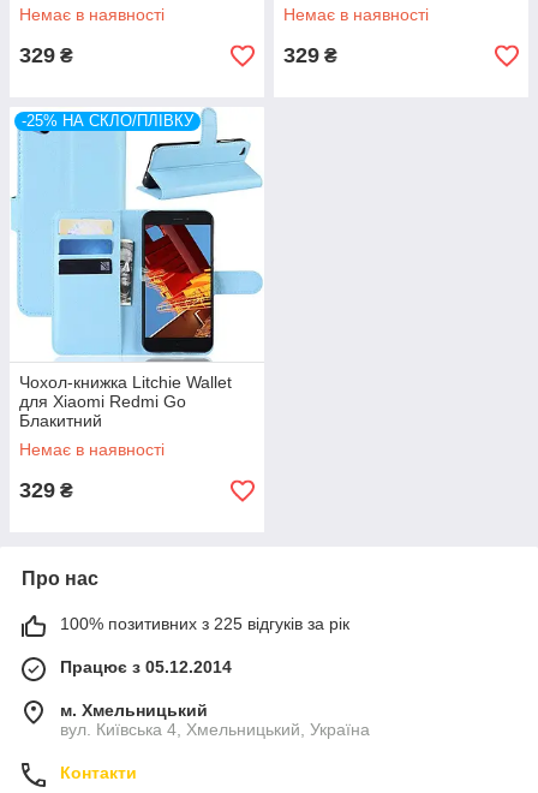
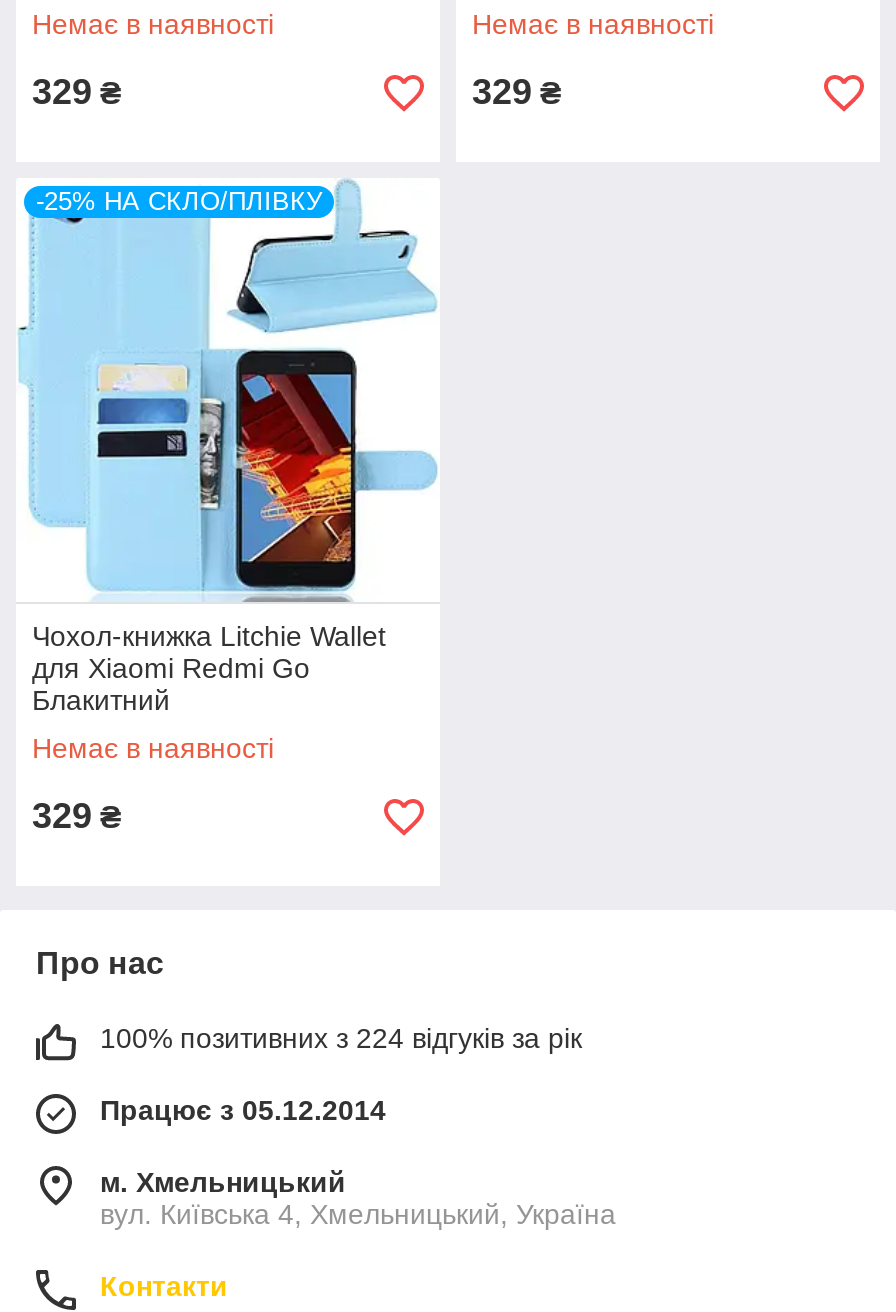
- 100% позитивних з 225 відгуків за рік
+ 100% позитивних з 224 відгуків за рік
